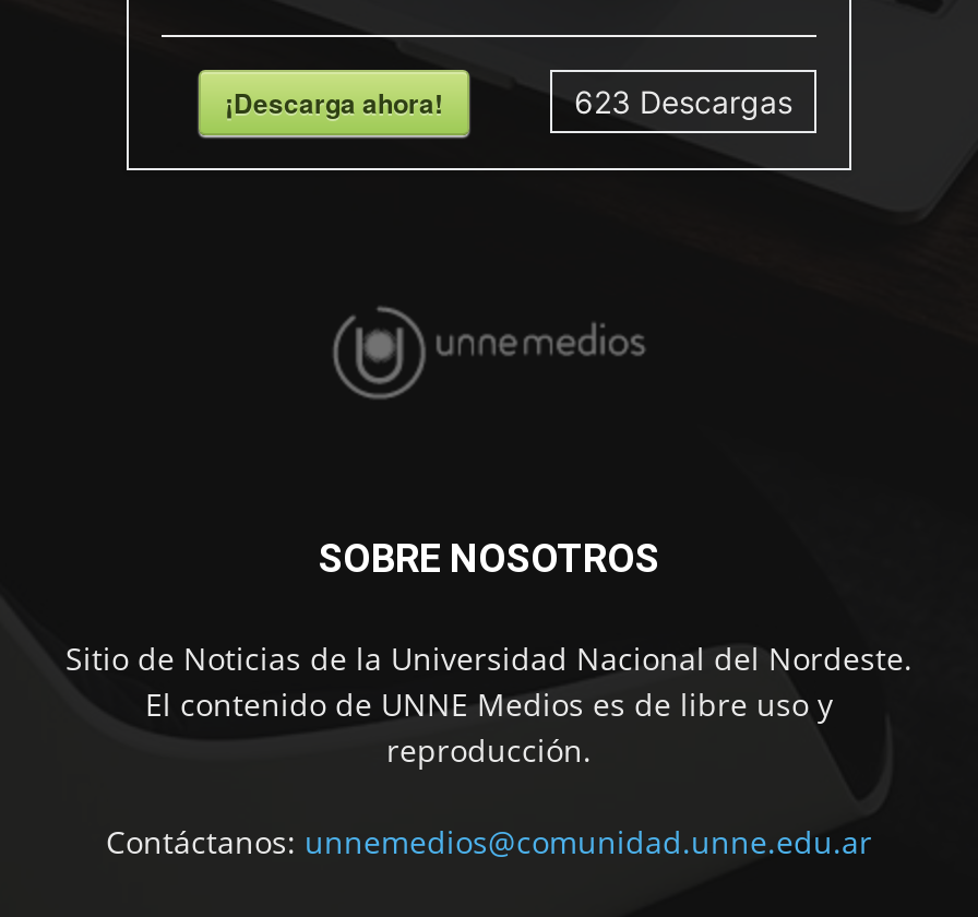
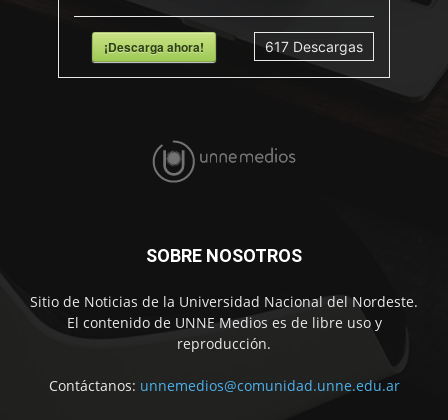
- 623 Descargas
+ 617 Descargas
